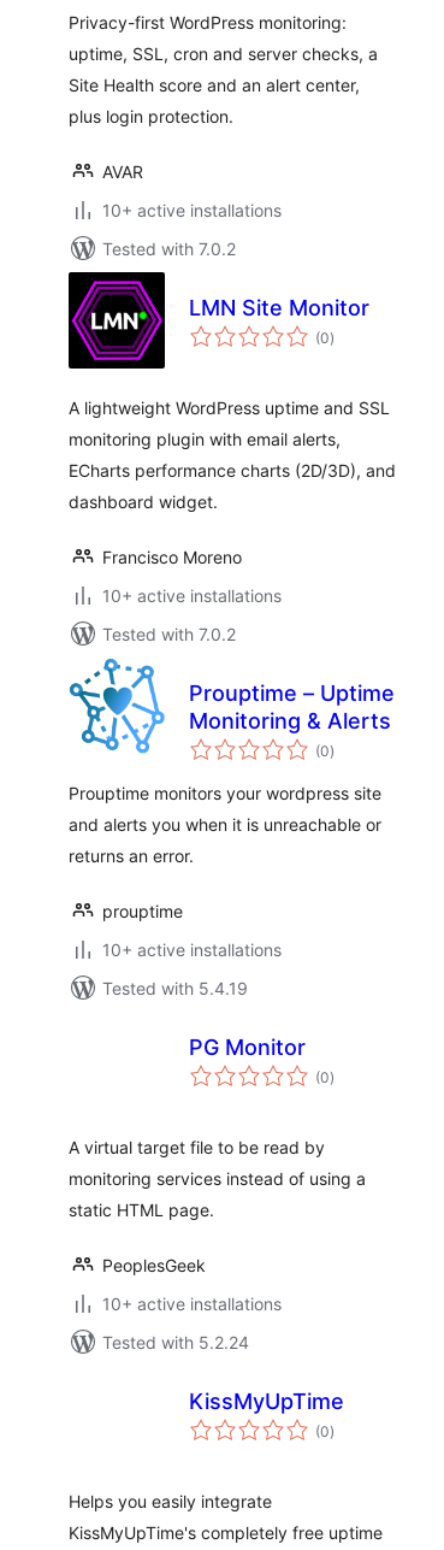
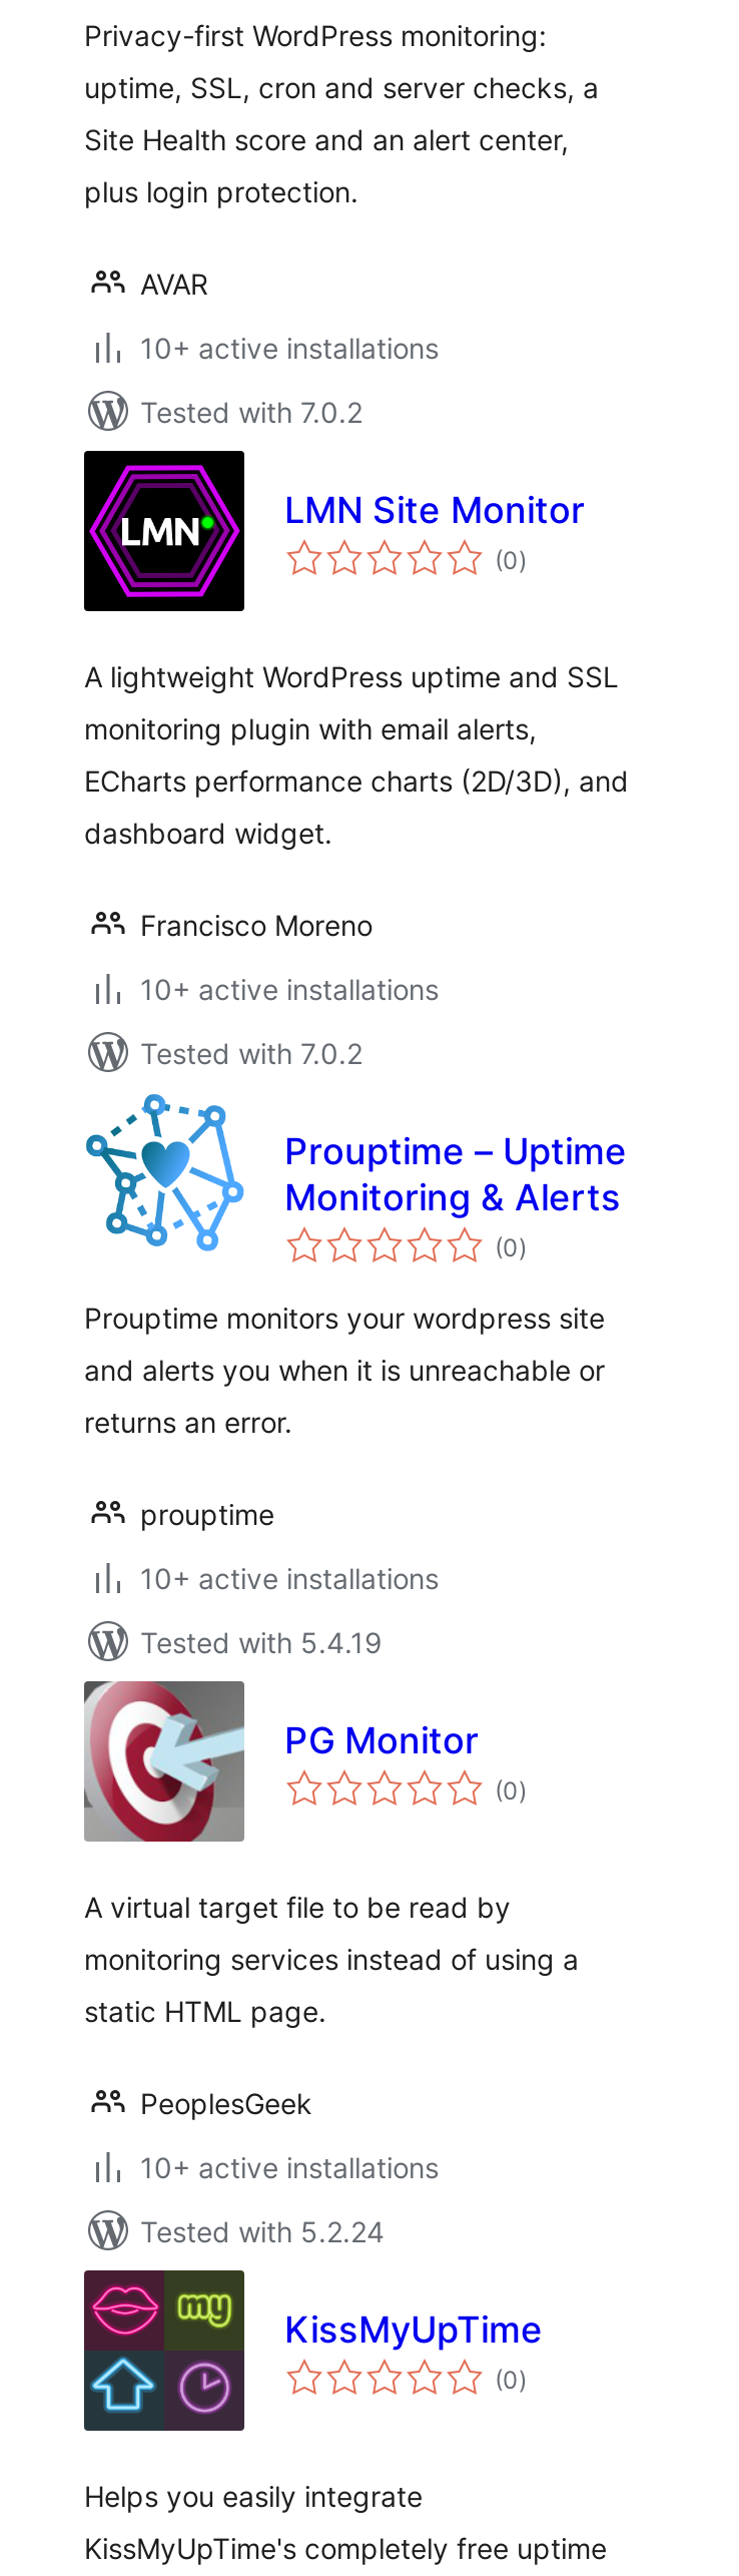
+ [image]

+ [image]
